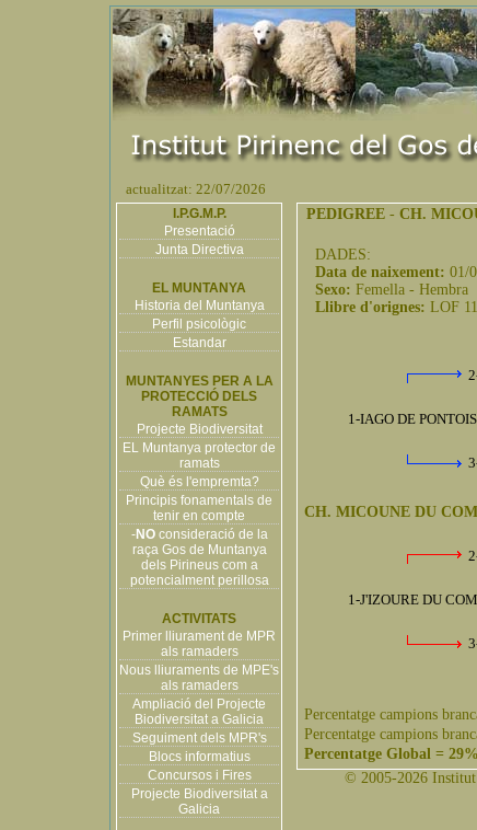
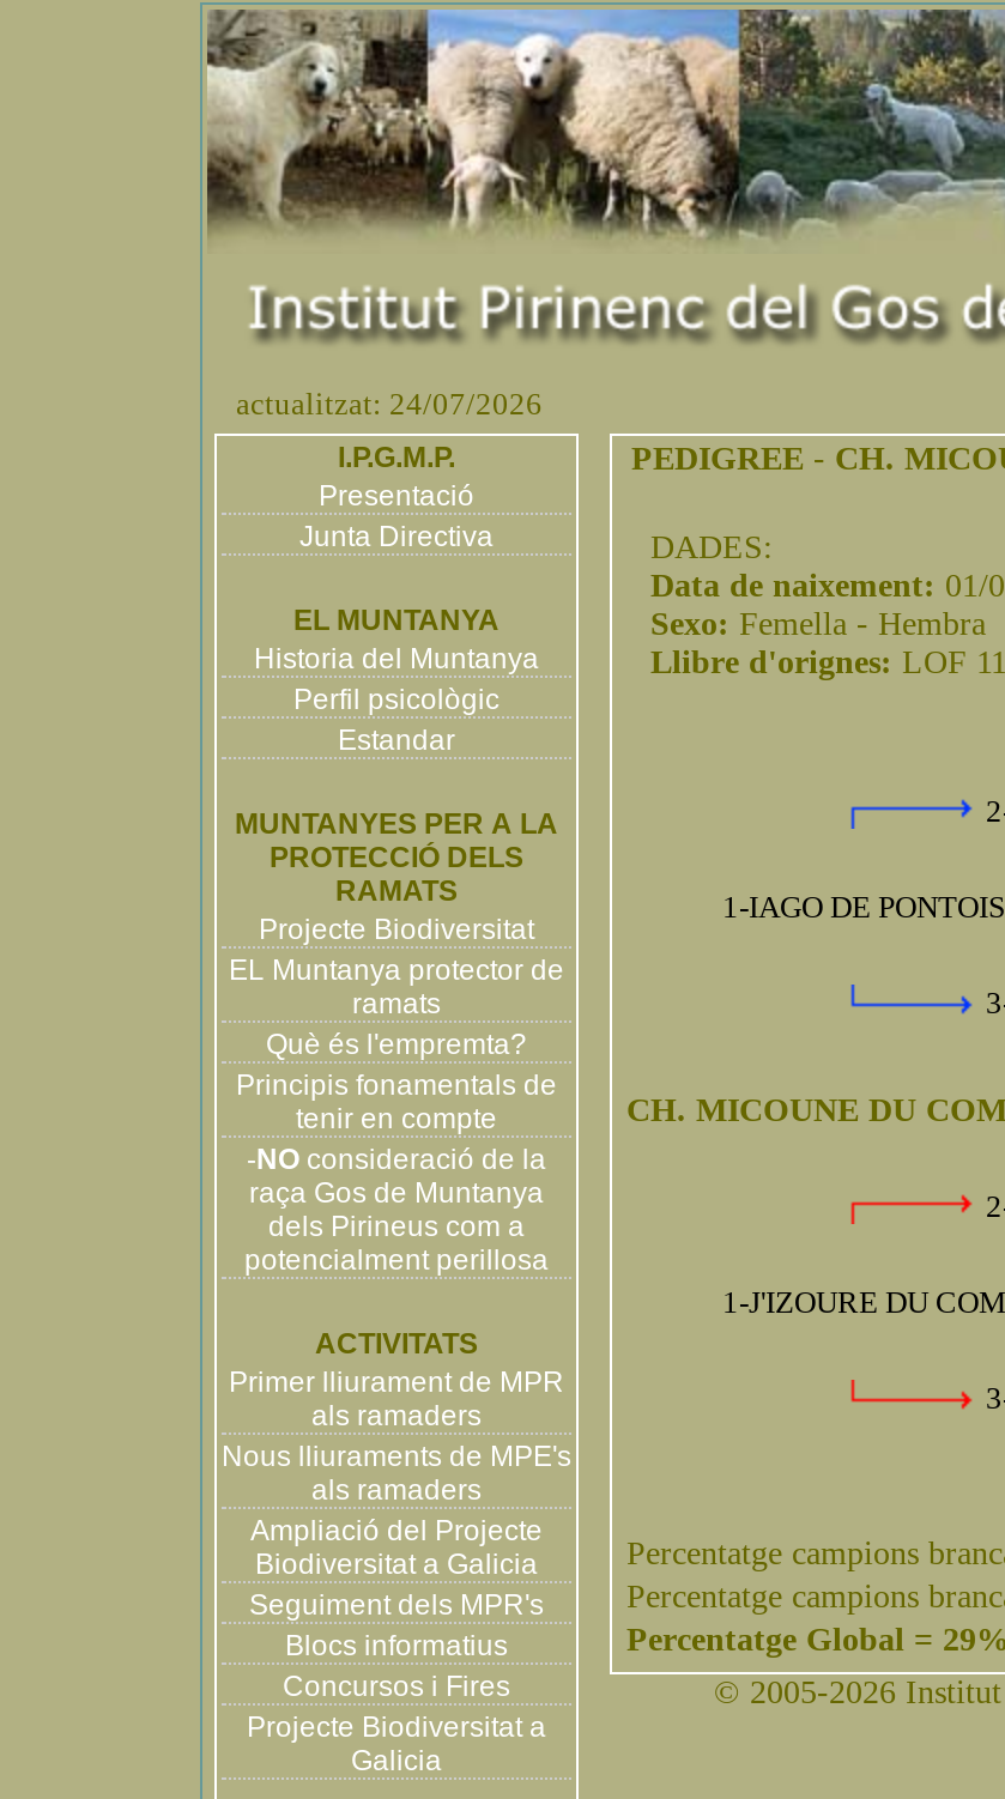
- actualitzat: 22/07/2026
+ actualitzat: 24/07/2026
